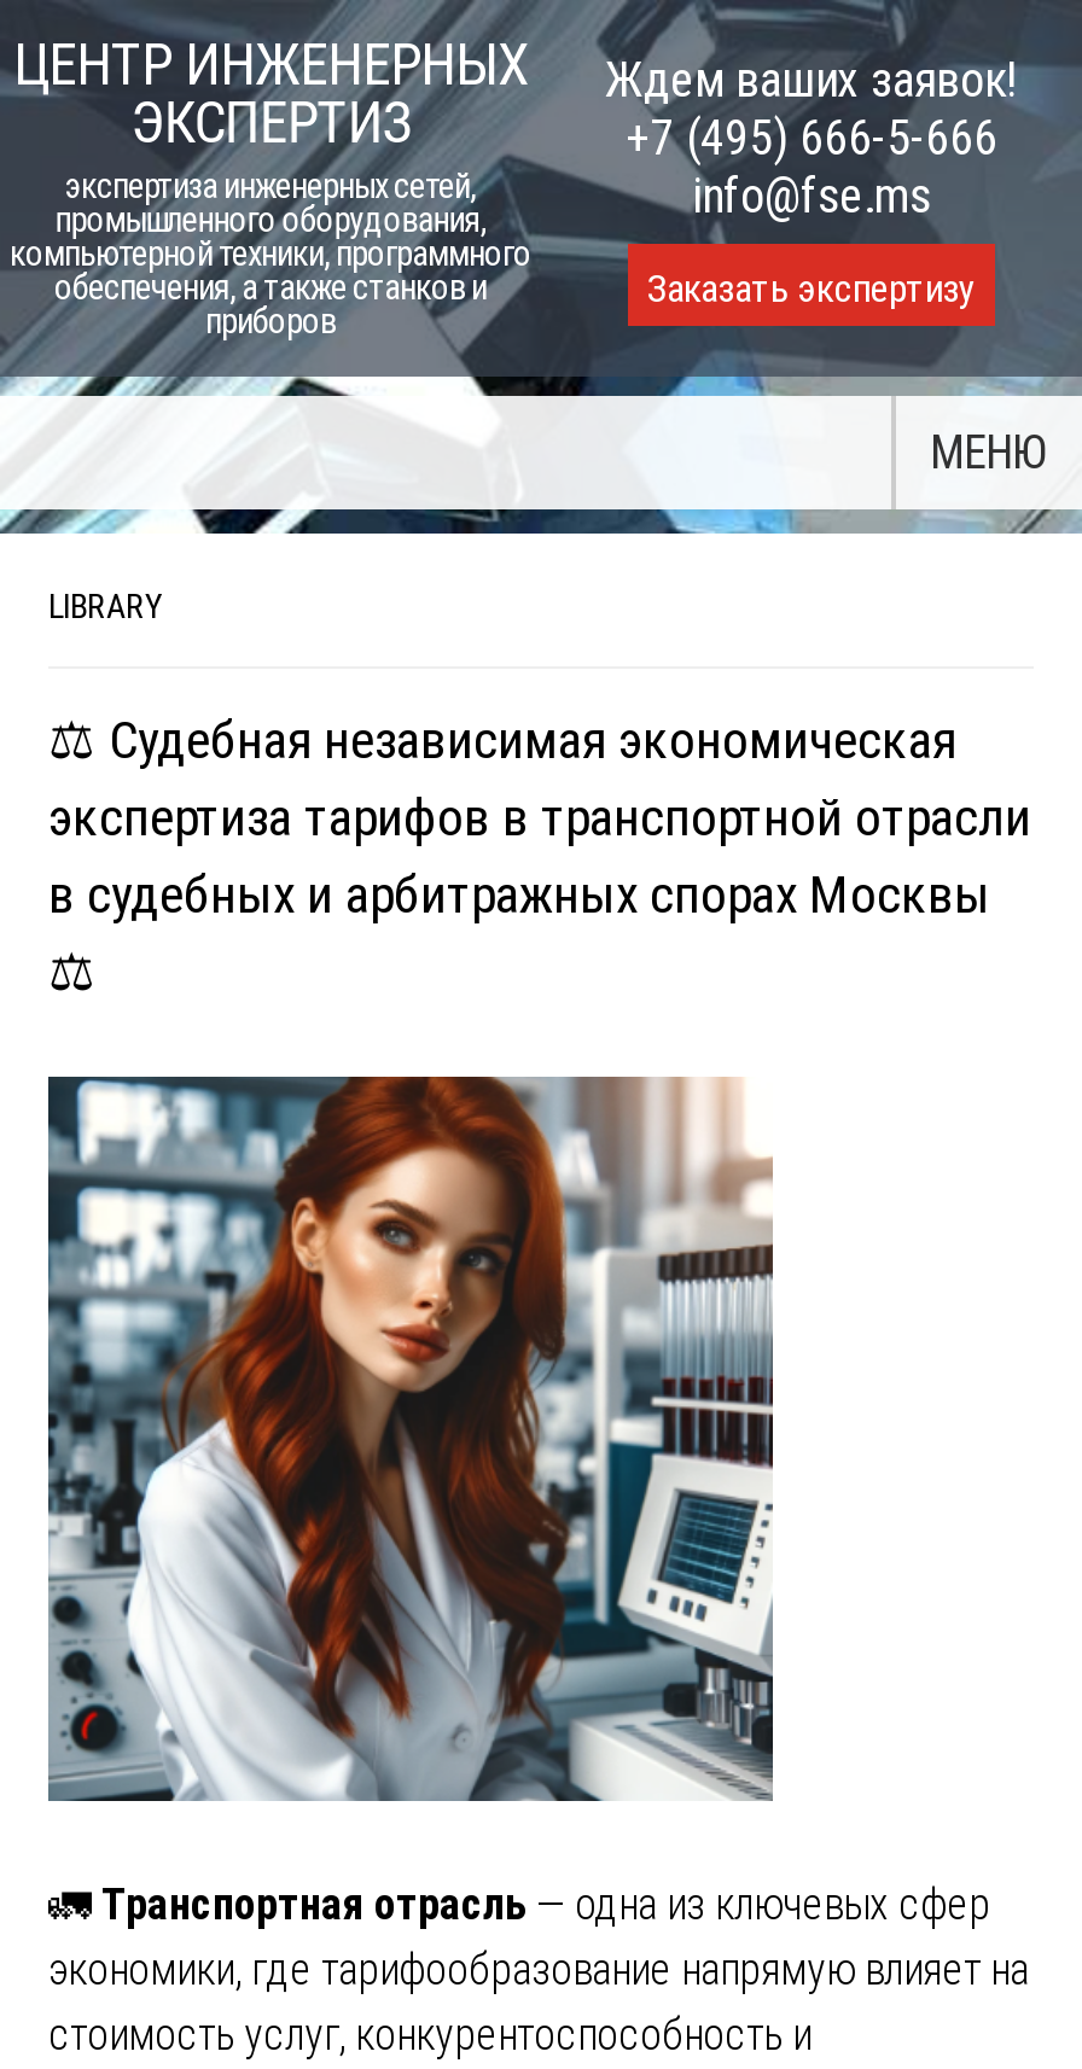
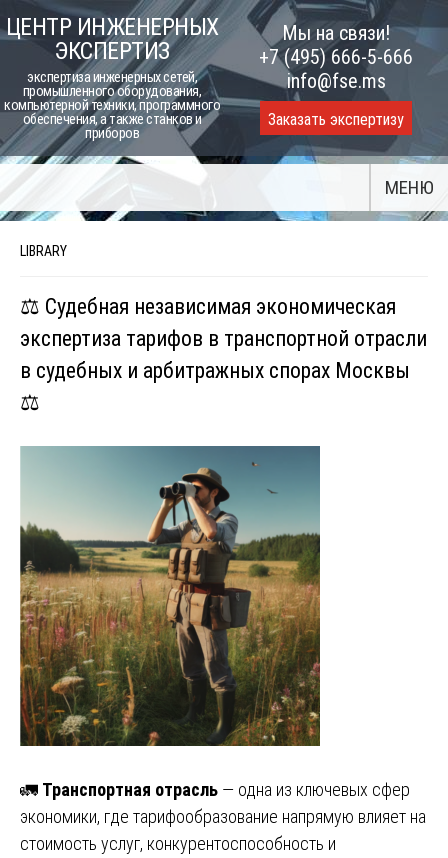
- Ждем ваших заявок!
+ Мы на связи!

- [image]
+ [image]
